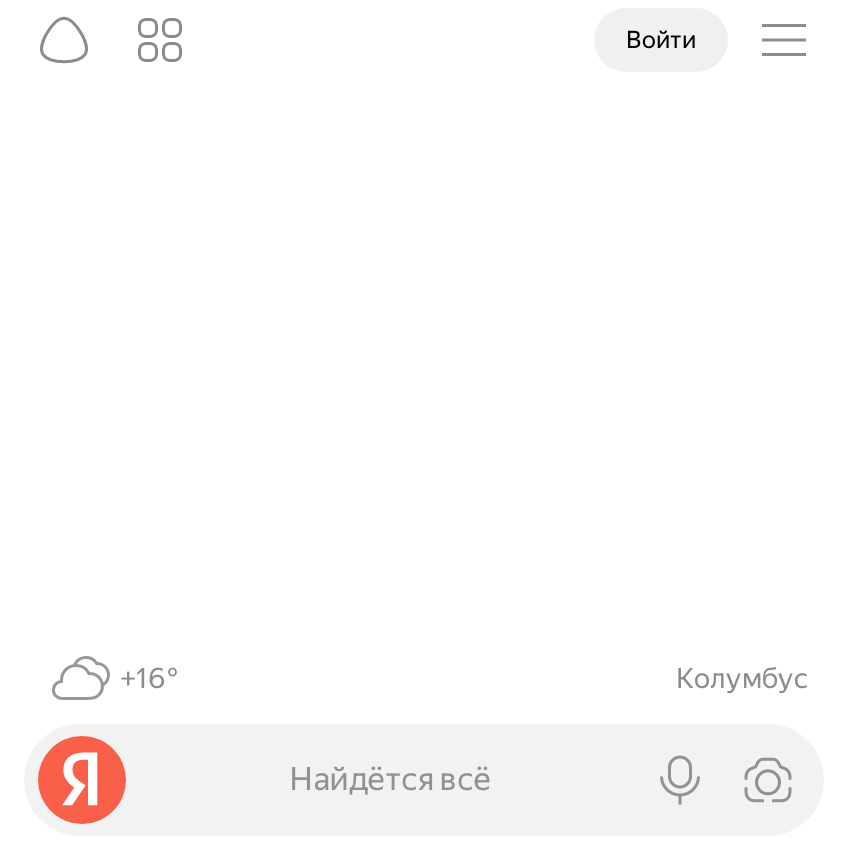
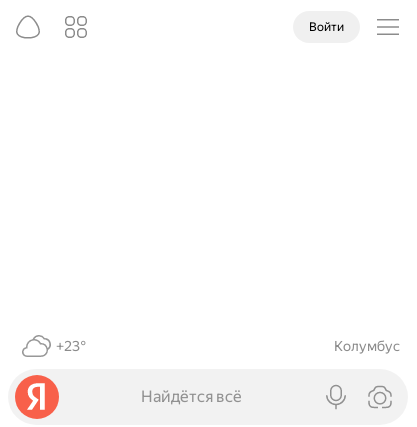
- +16°
+ +23°
